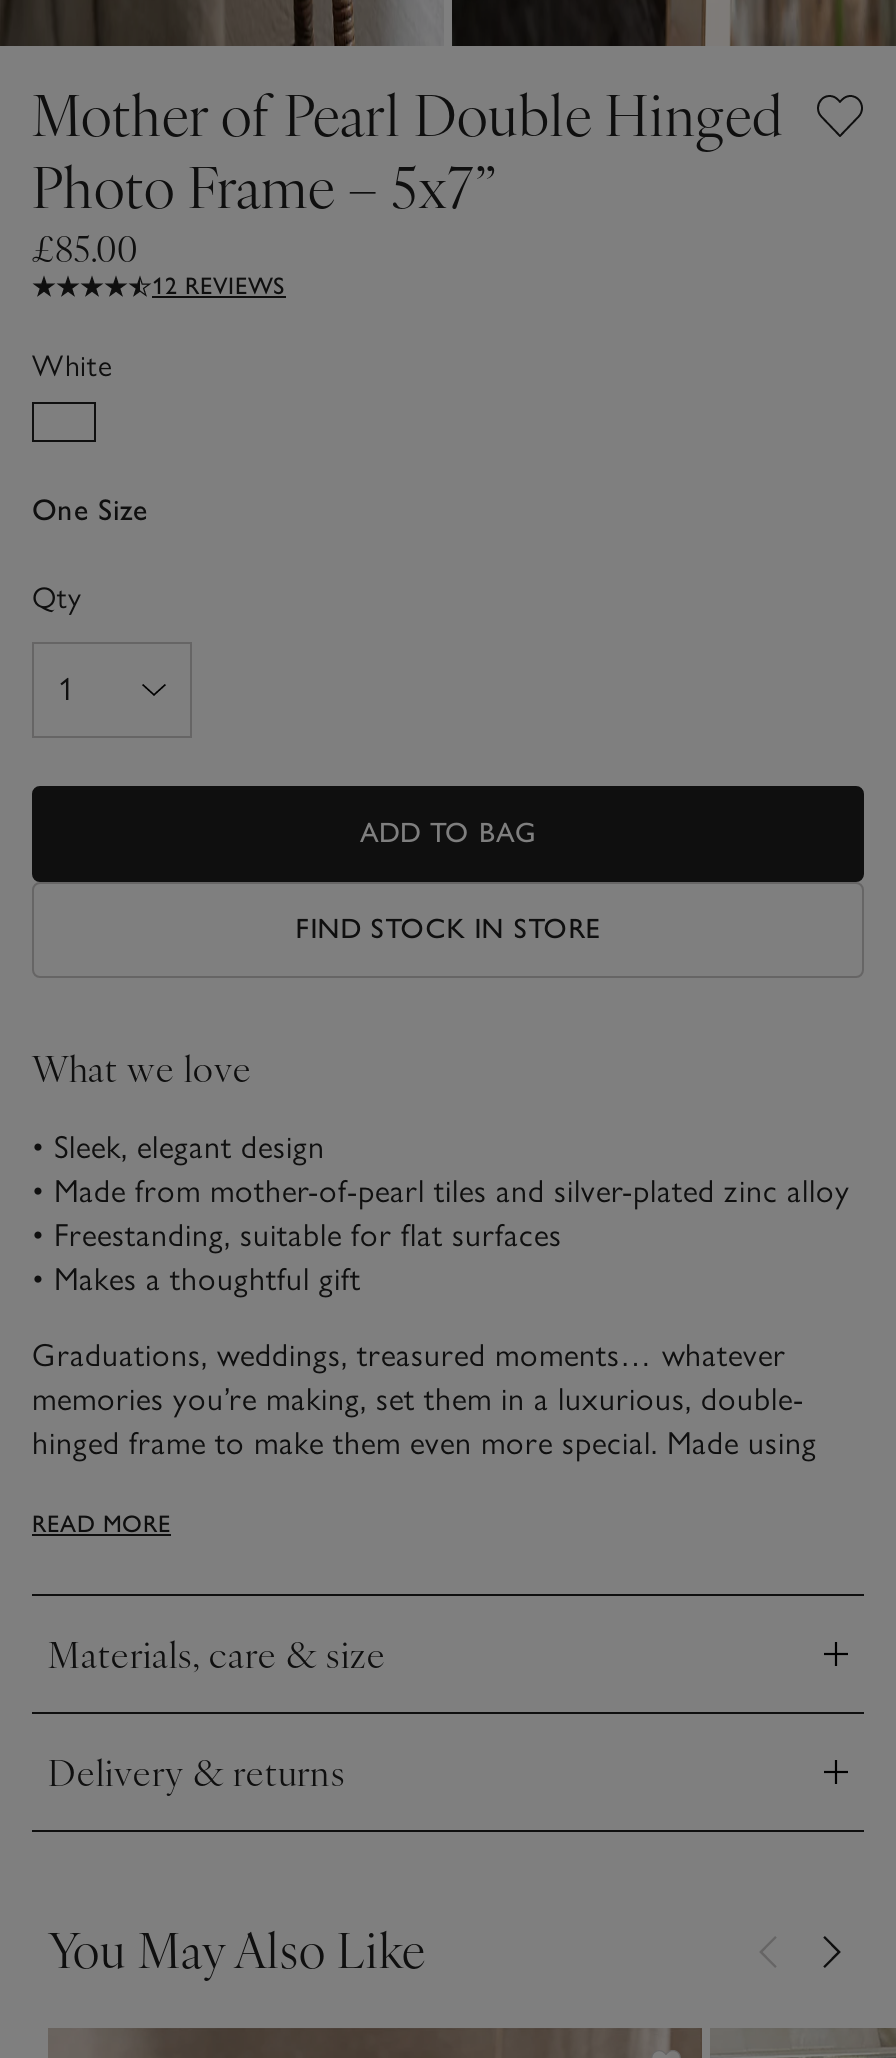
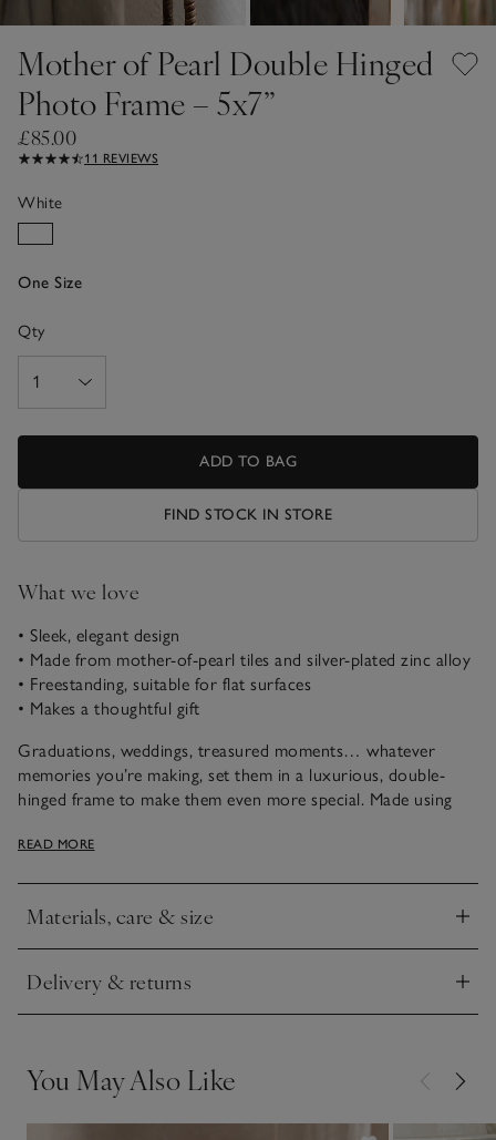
- 12 REVIEWS
+ 11 REVIEWS
